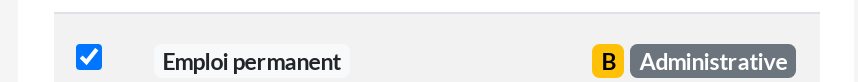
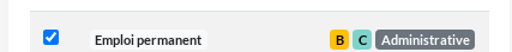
+ C
